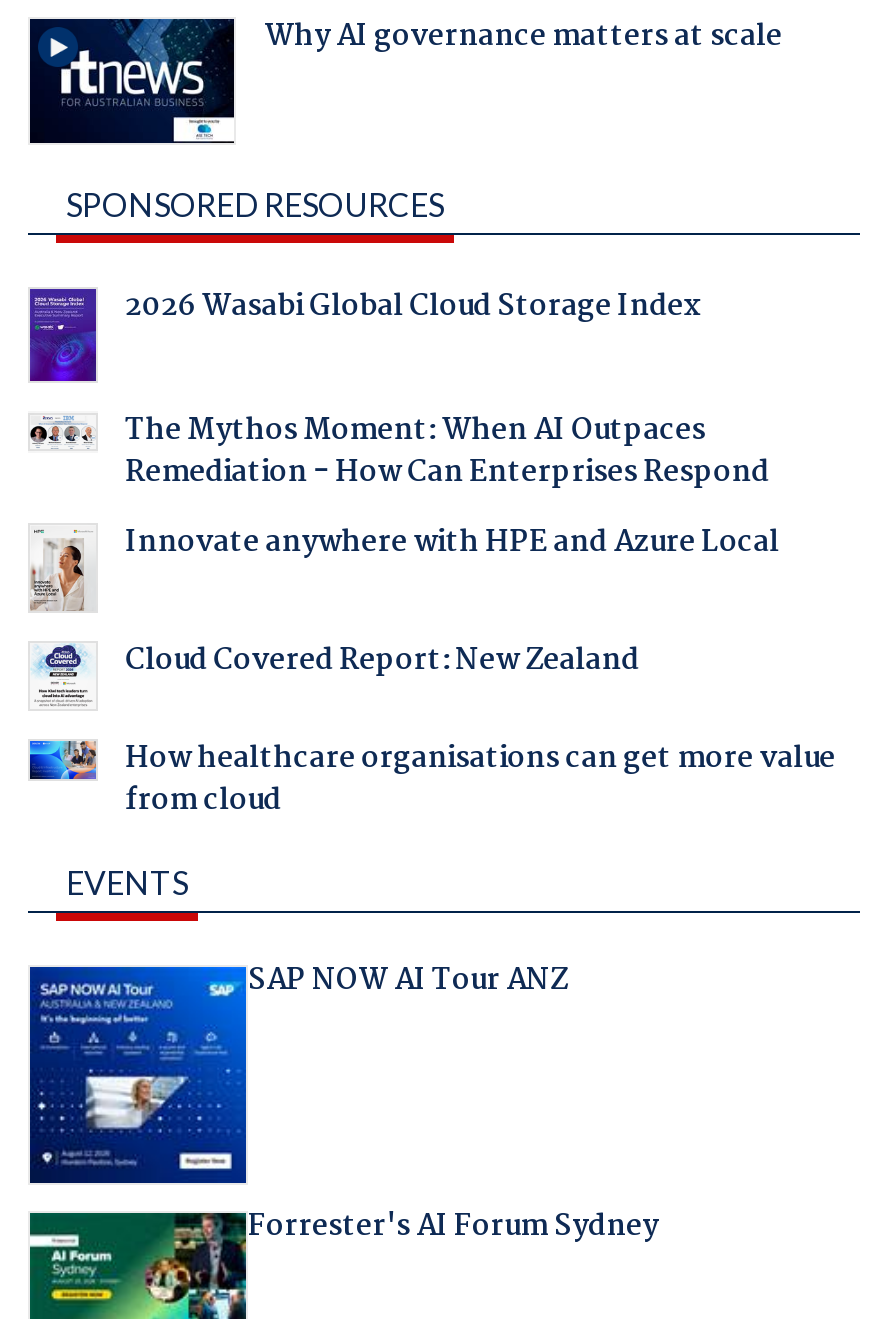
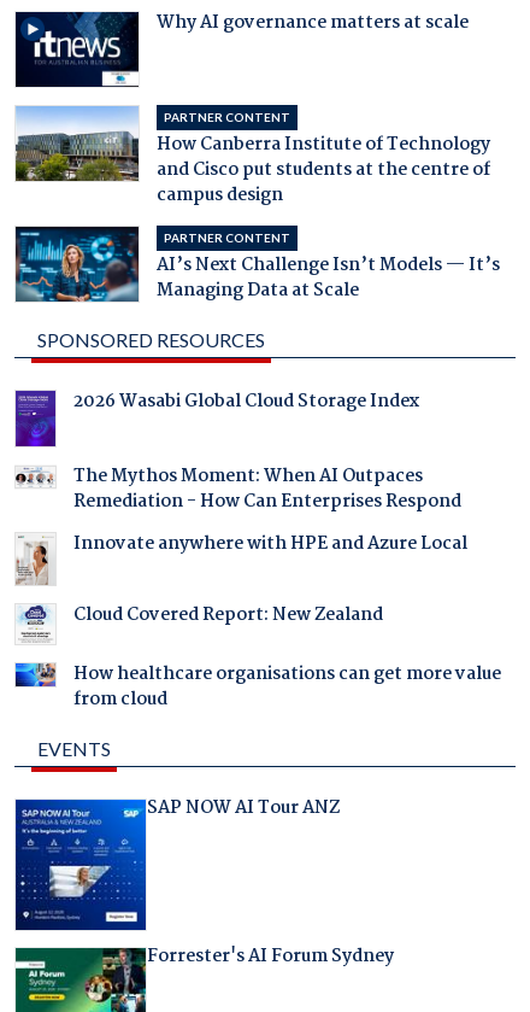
+ [image]
+ PARTNER CONTENT
+ How Canberra Institute of Technology
+ and Cisco put students at the centre of
+ campus design
+ PARTNER CONTENT
+ AI’s Next Challenge Isn’t Models — It’s
+ Managing Data at Scale

+ [image]
